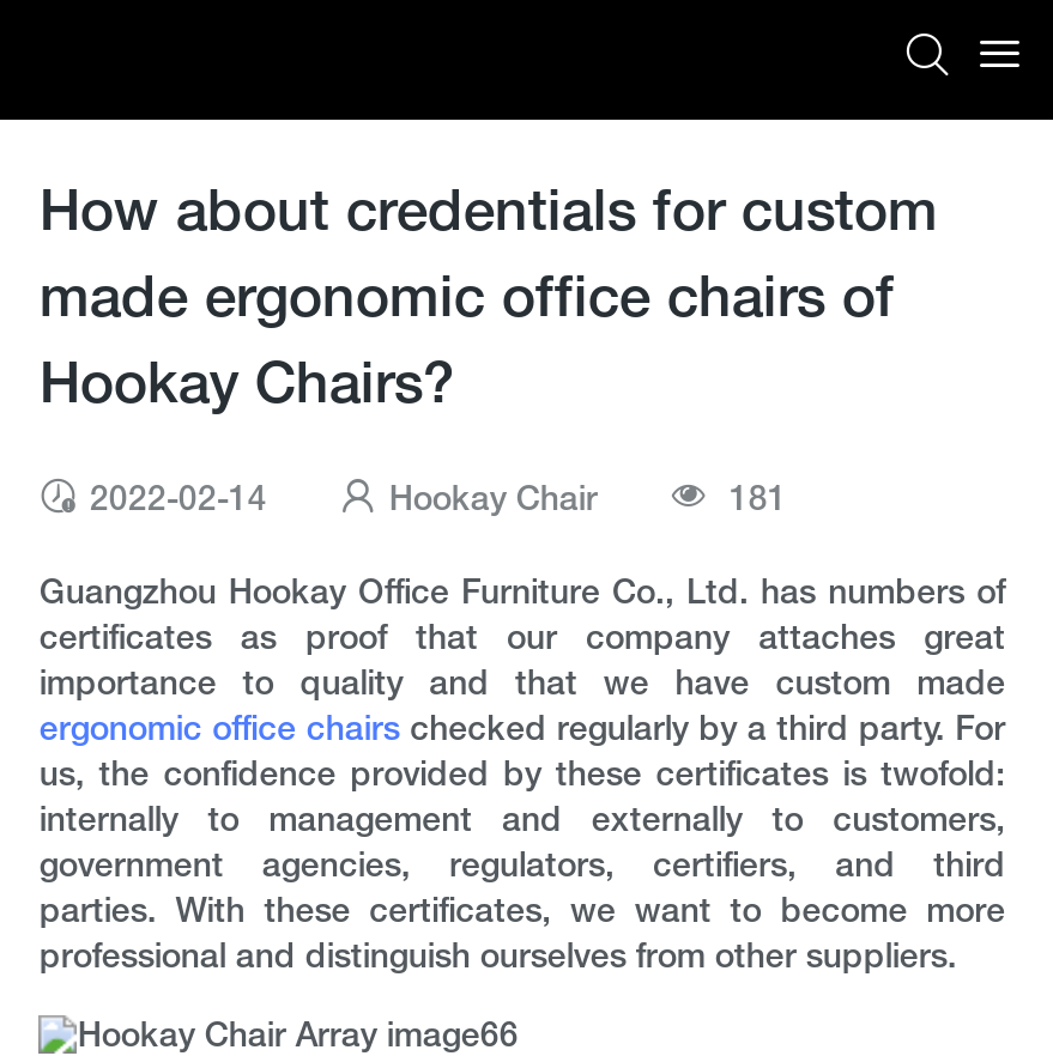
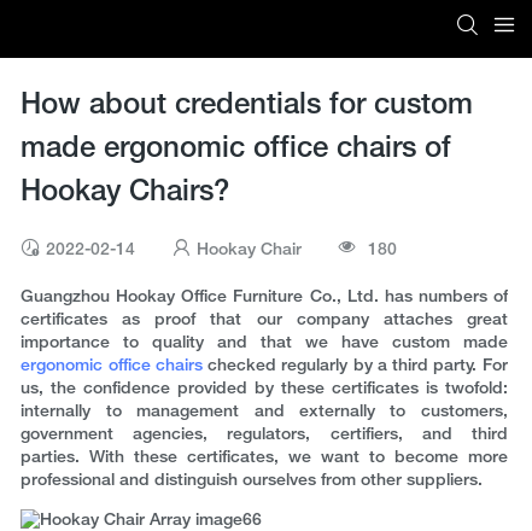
- 181
+ 180
